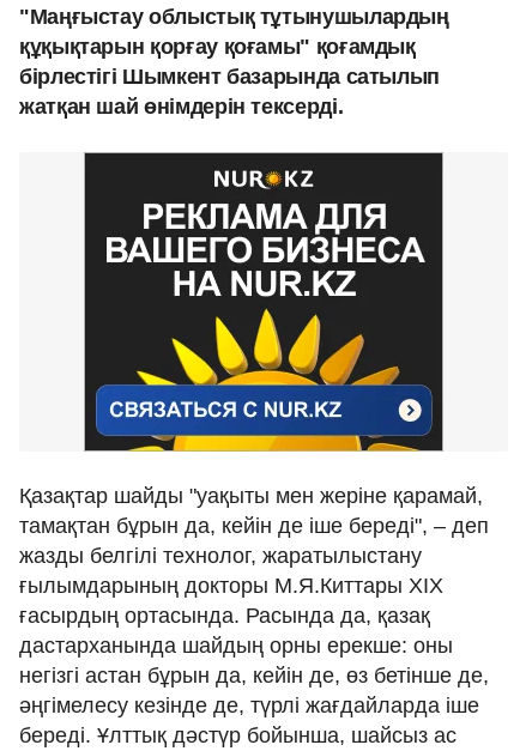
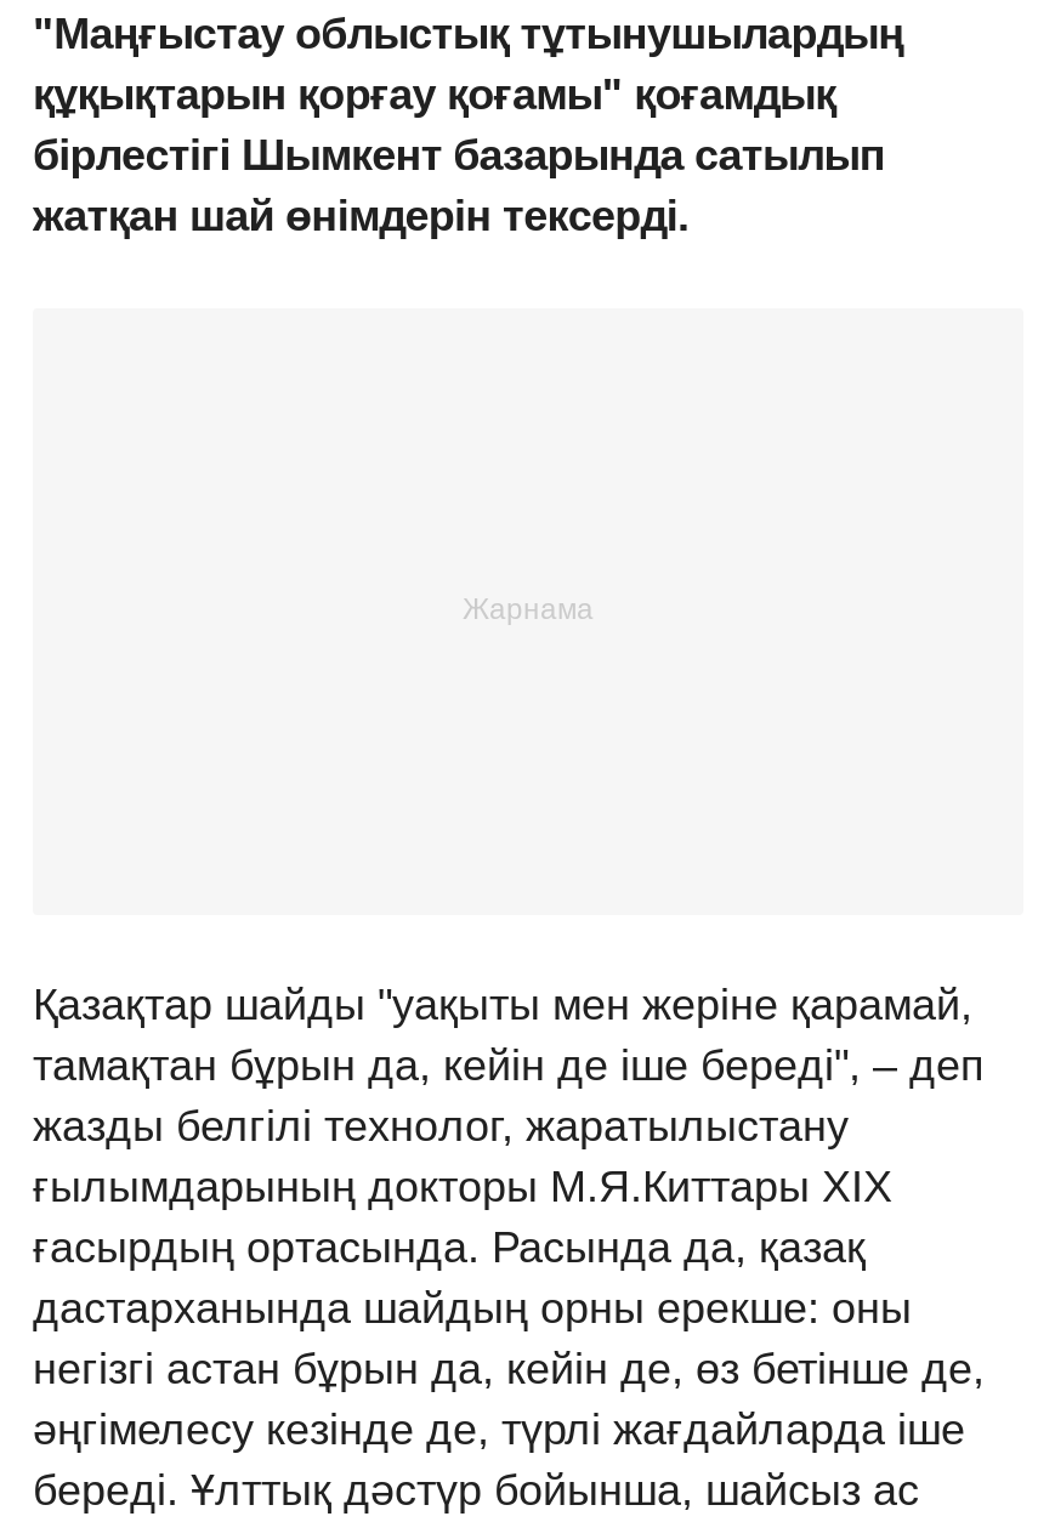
- [image]
